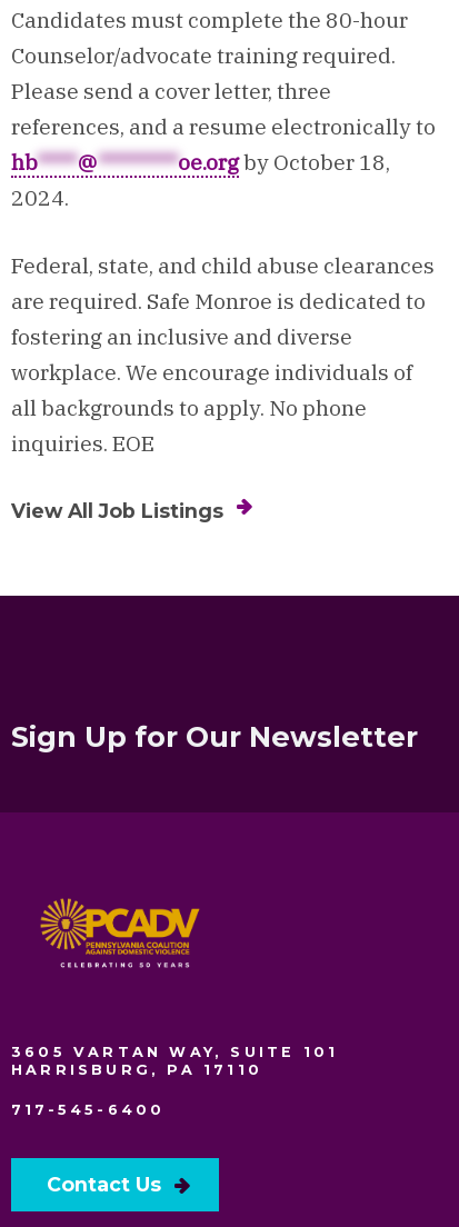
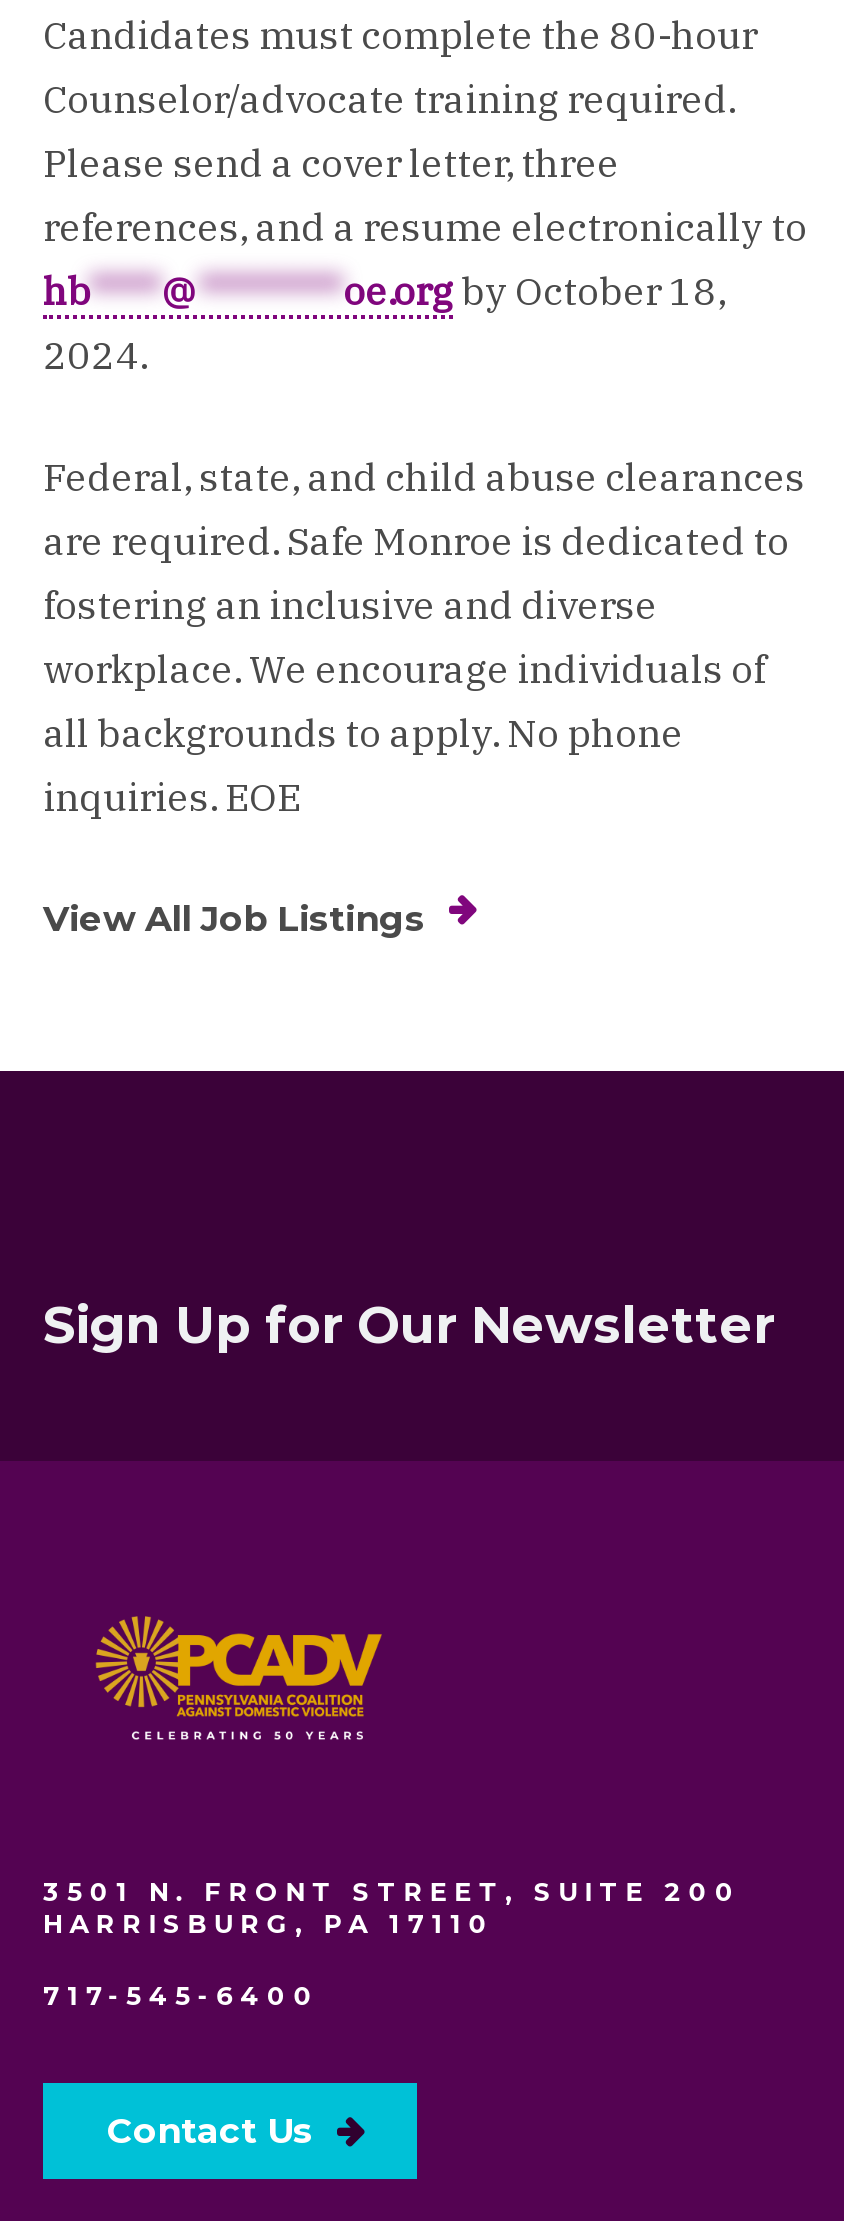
- 3605 VARTAN WAY, SUITE 101
+ 3501 N. FRONT STREET, SUITE 200
